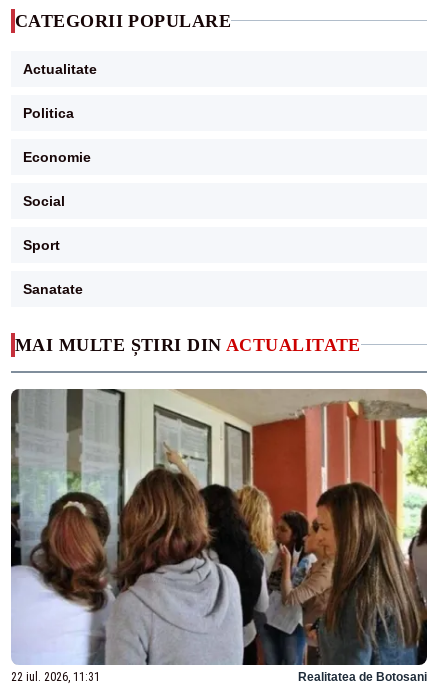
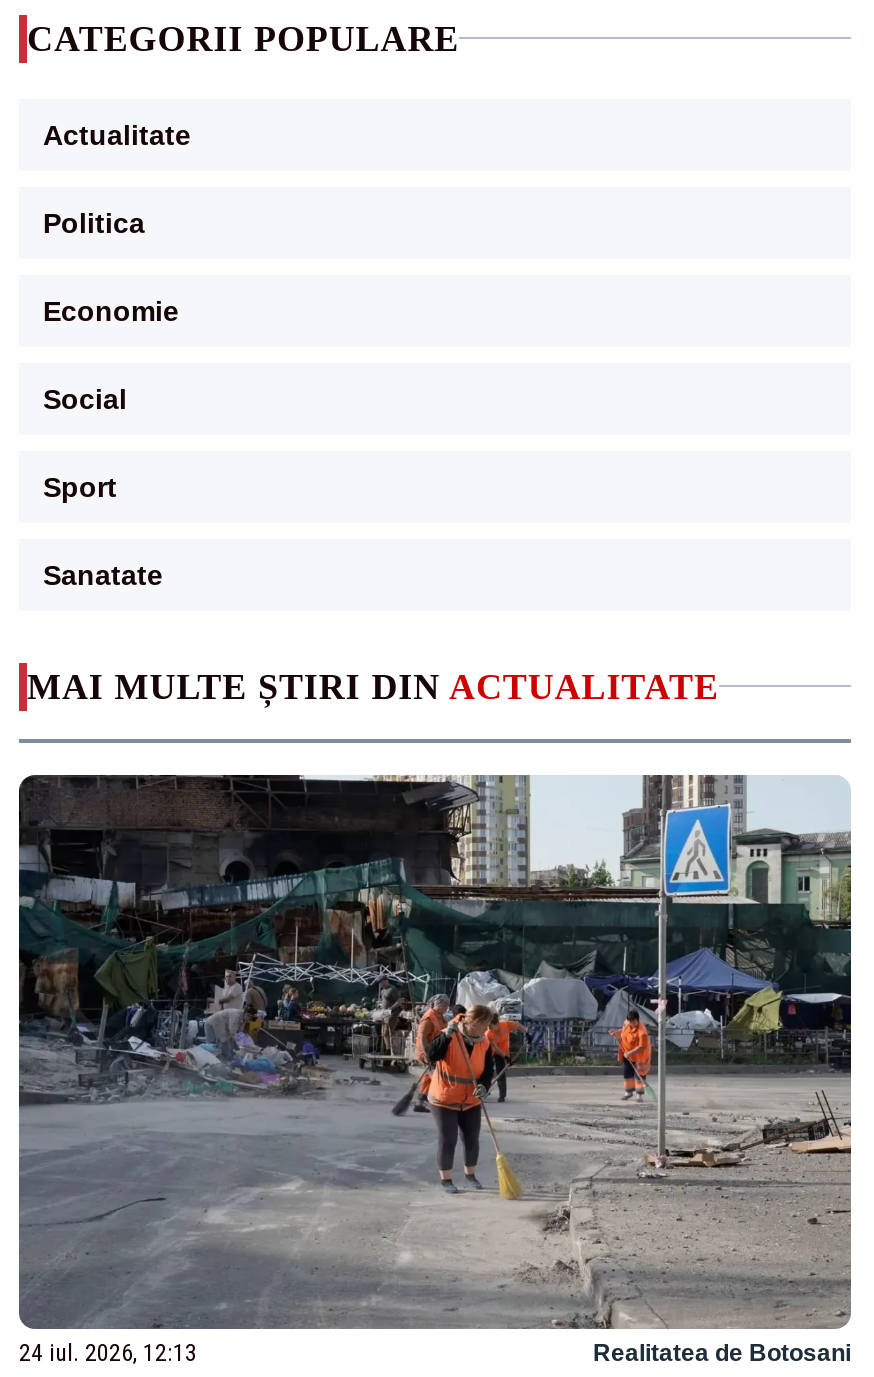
- [image]
- 22 iul. 2026, 11:31
+ [image]
+ 24 iul. 2026, 12:13
